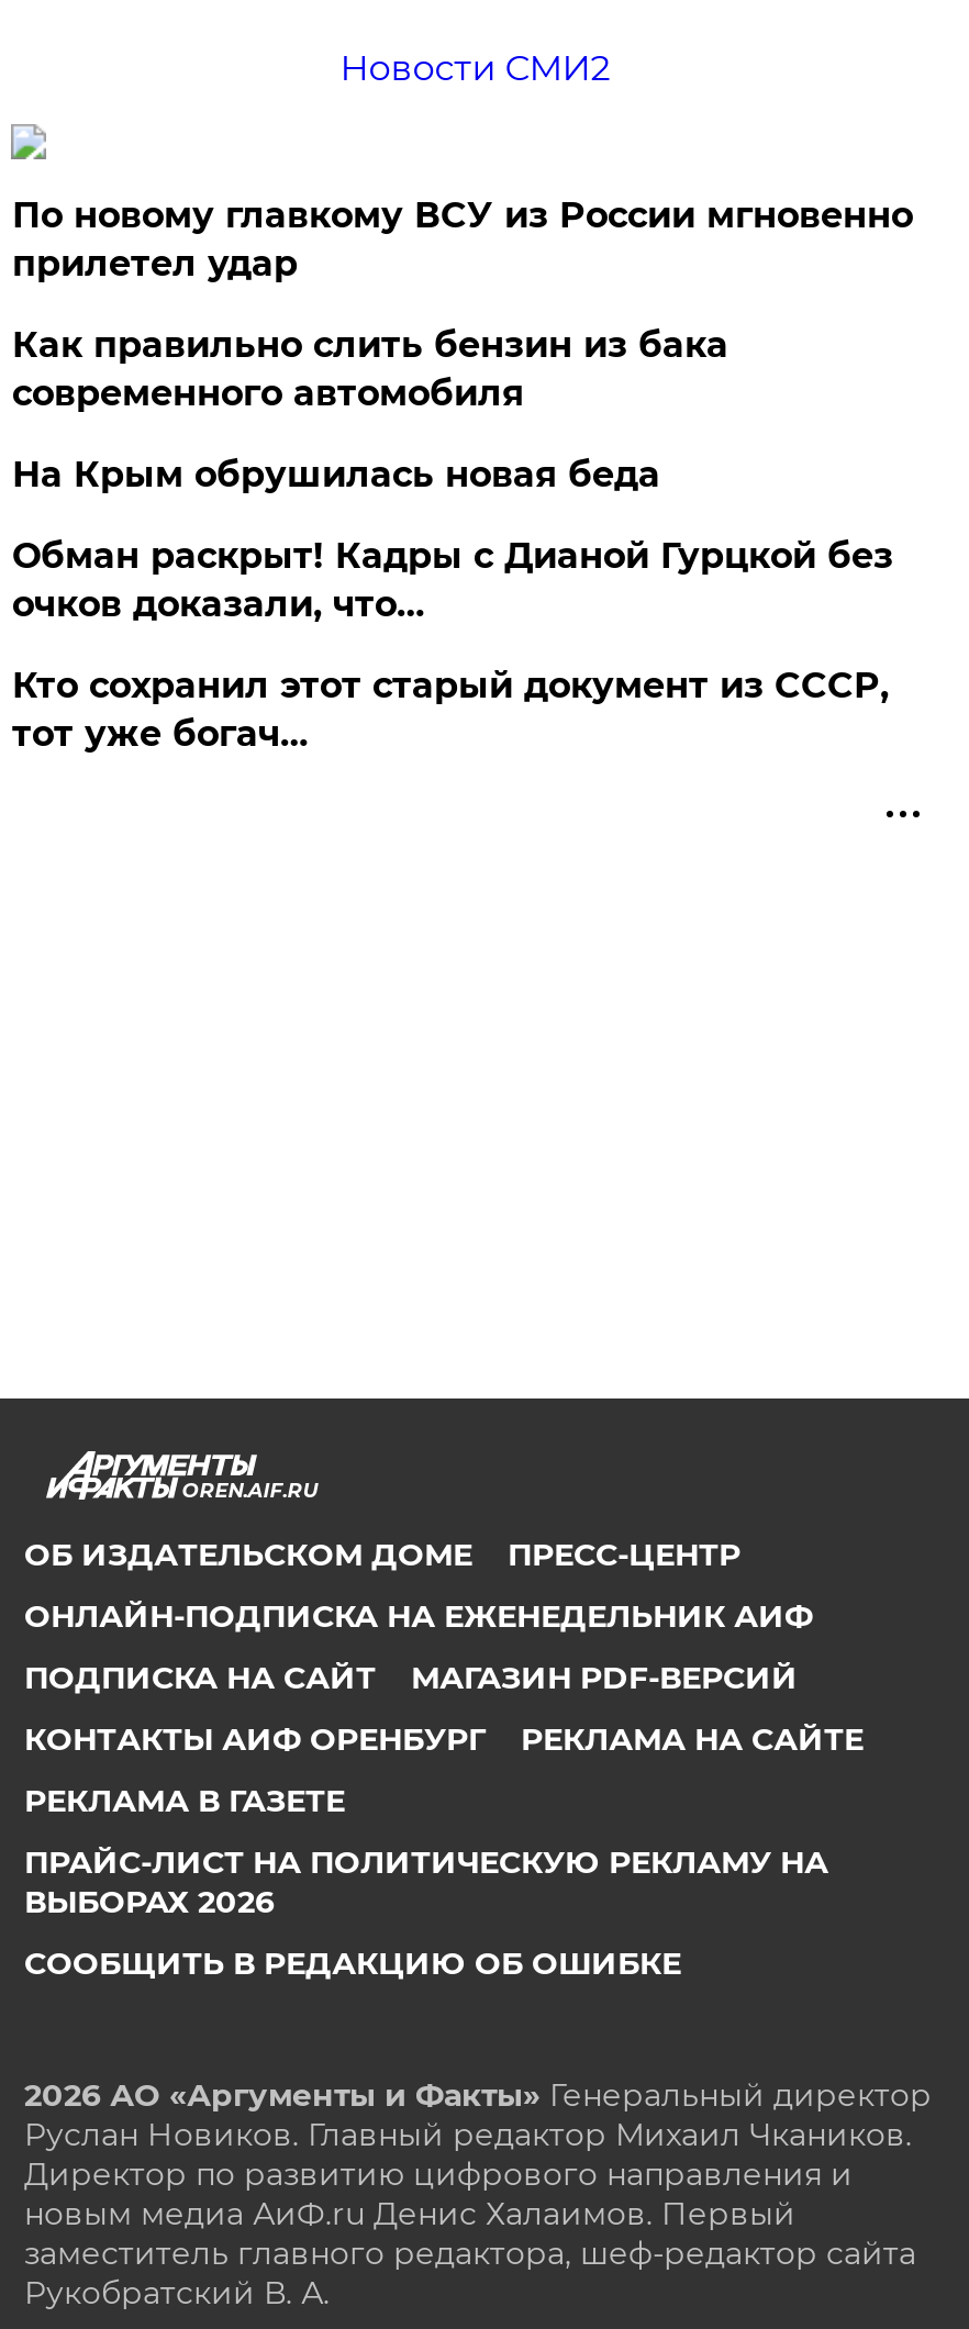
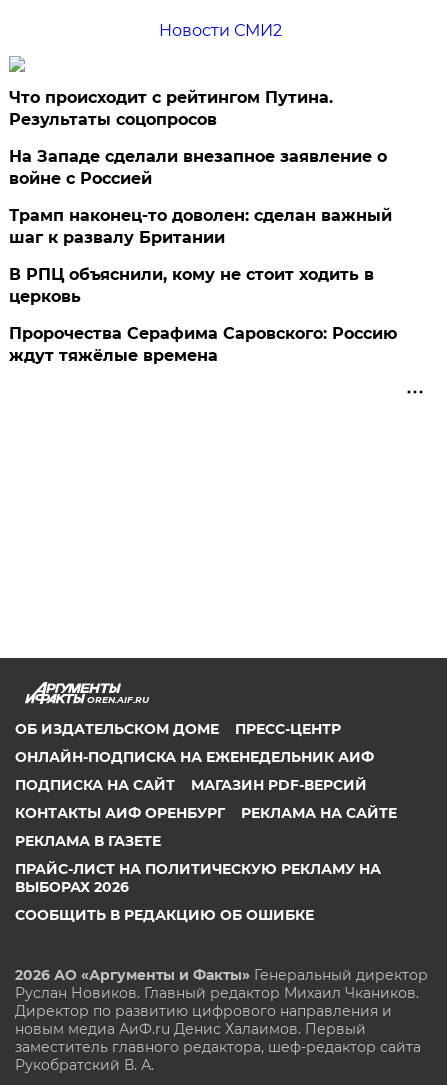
- По новому главкому ВСУ из России мгновенно
- прилетел удар
+ Что происходит с рейтингом Путина.
+ Результаты соцопросов

- Как правильно слить бензин из бака
- современного автомобиля
+ На Западе сделали внезапное заявление о
+ войне с Россией

- На Крым обрушилась новая беда
+ Трамп наконец-то доволен: сделан важный
+ шаг к развалу Британии

- Обман раскрыт! Кадры с Дианой Гурцкой без
- очков доказали, что…
+ В РПЦ объяснили, кому не стоит ходить в
+ церковь

- Кто сохранил этот старый документ из СССР,
- тот уже богач…
+ Пророчества Серафима Саровского: Россию
+ ждут тяжёлые времена
